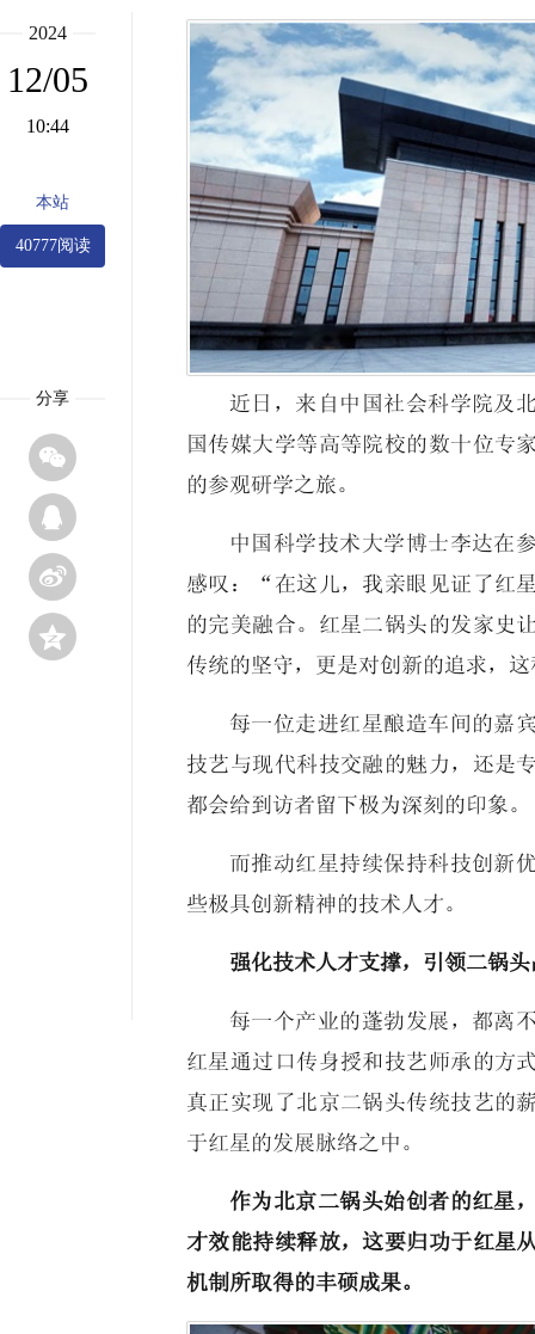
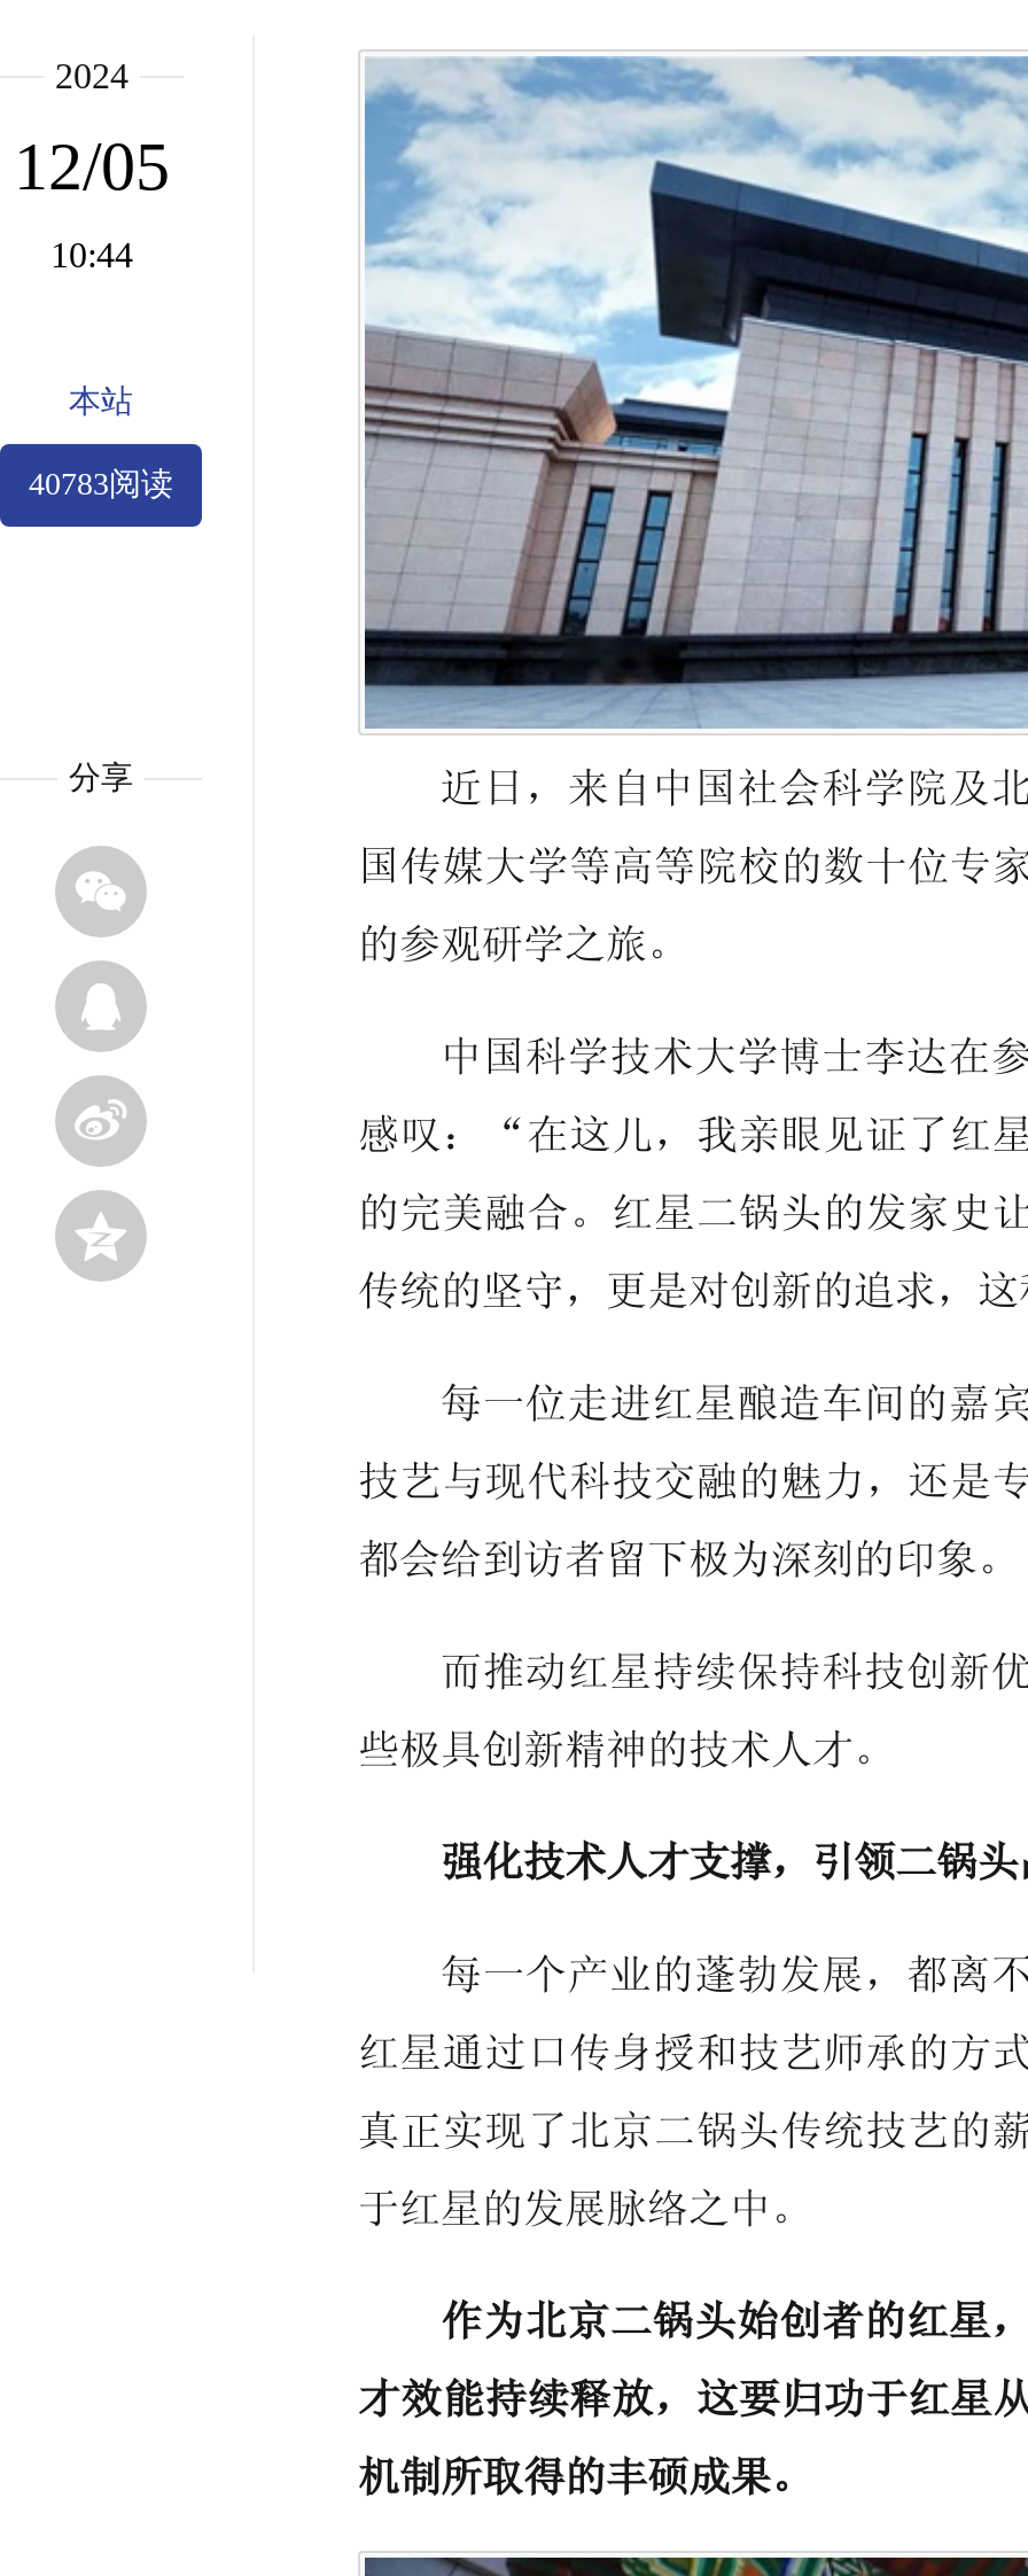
- 40777阅读
+ 40783阅读
